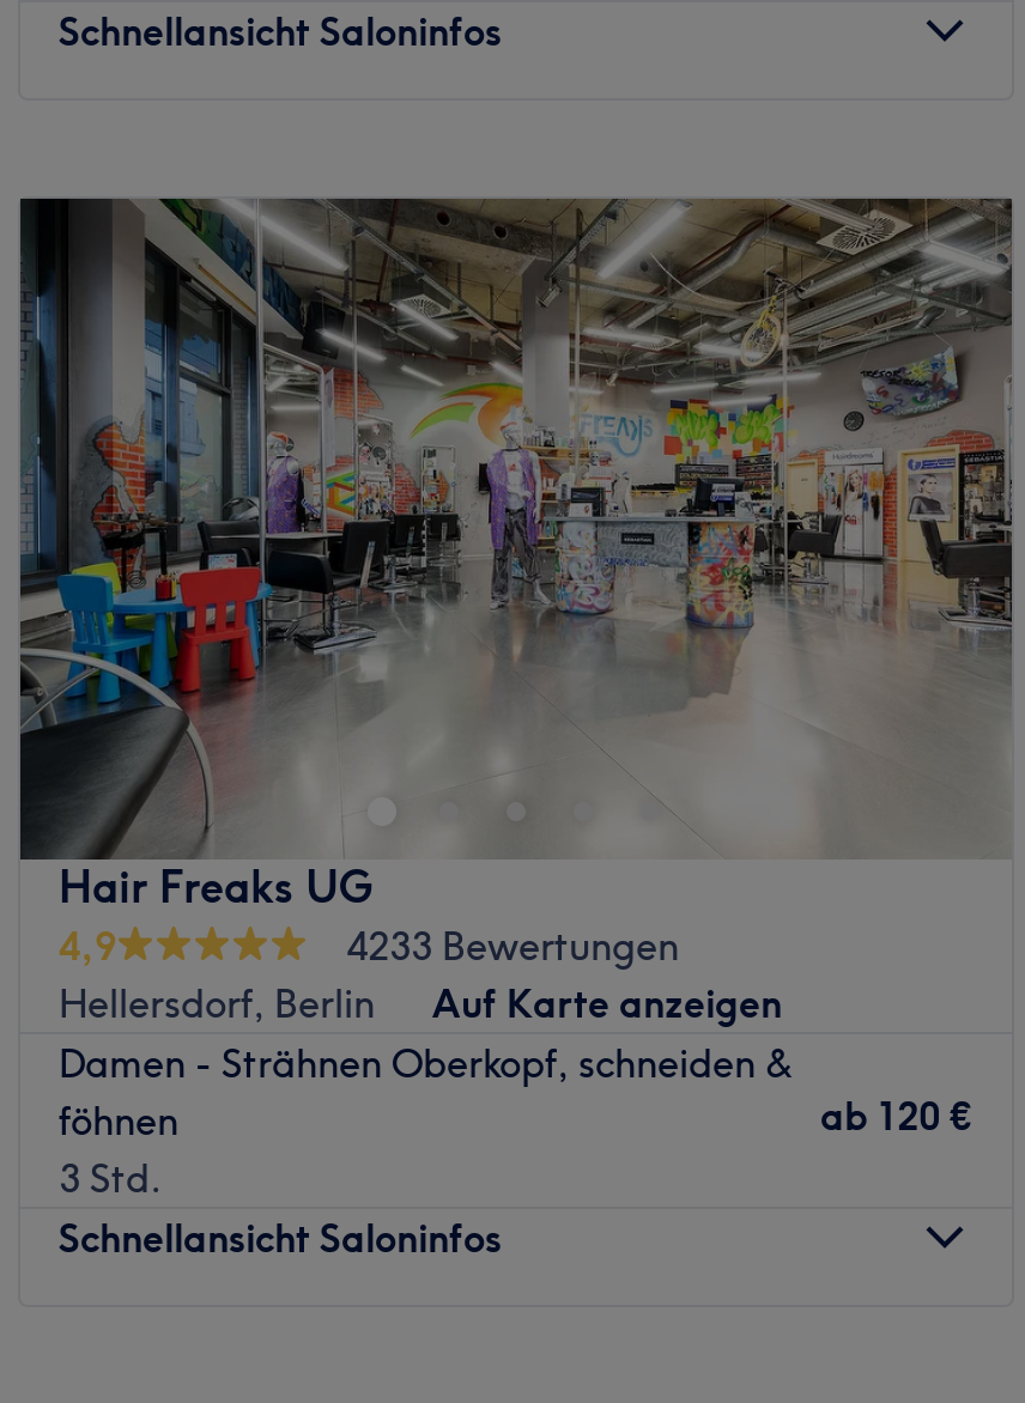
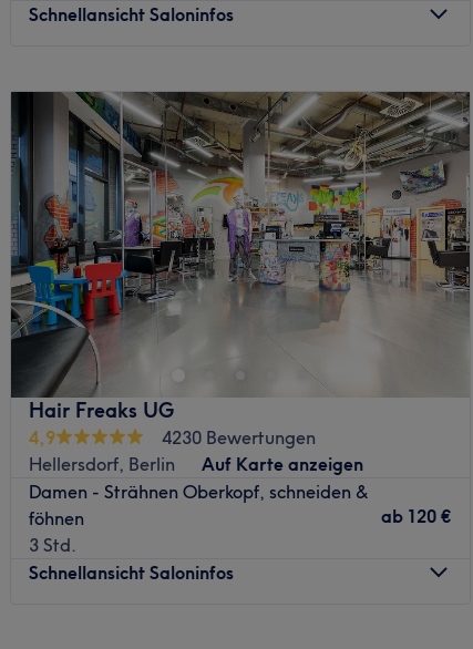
- 4233 Bewertungen
+ 4230 Bewertungen
